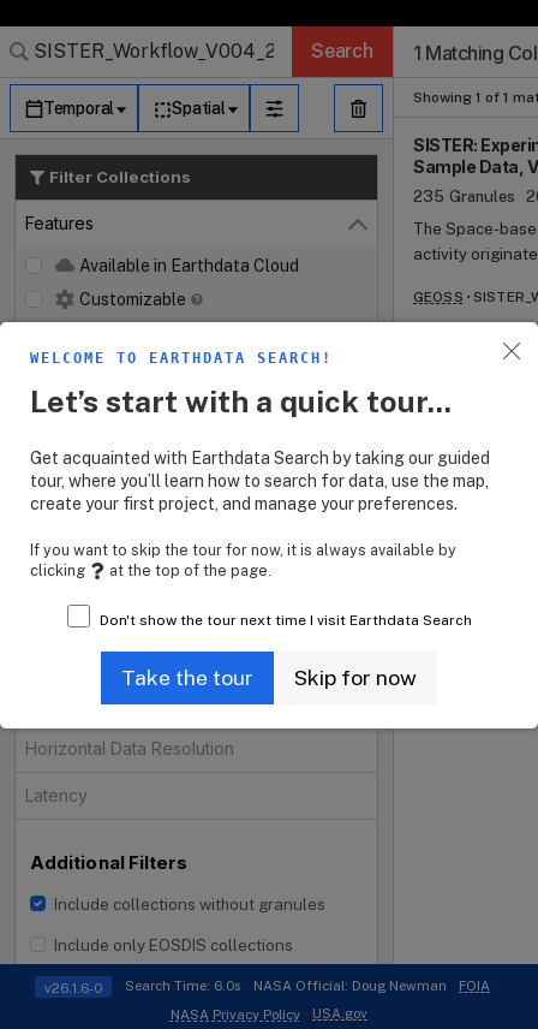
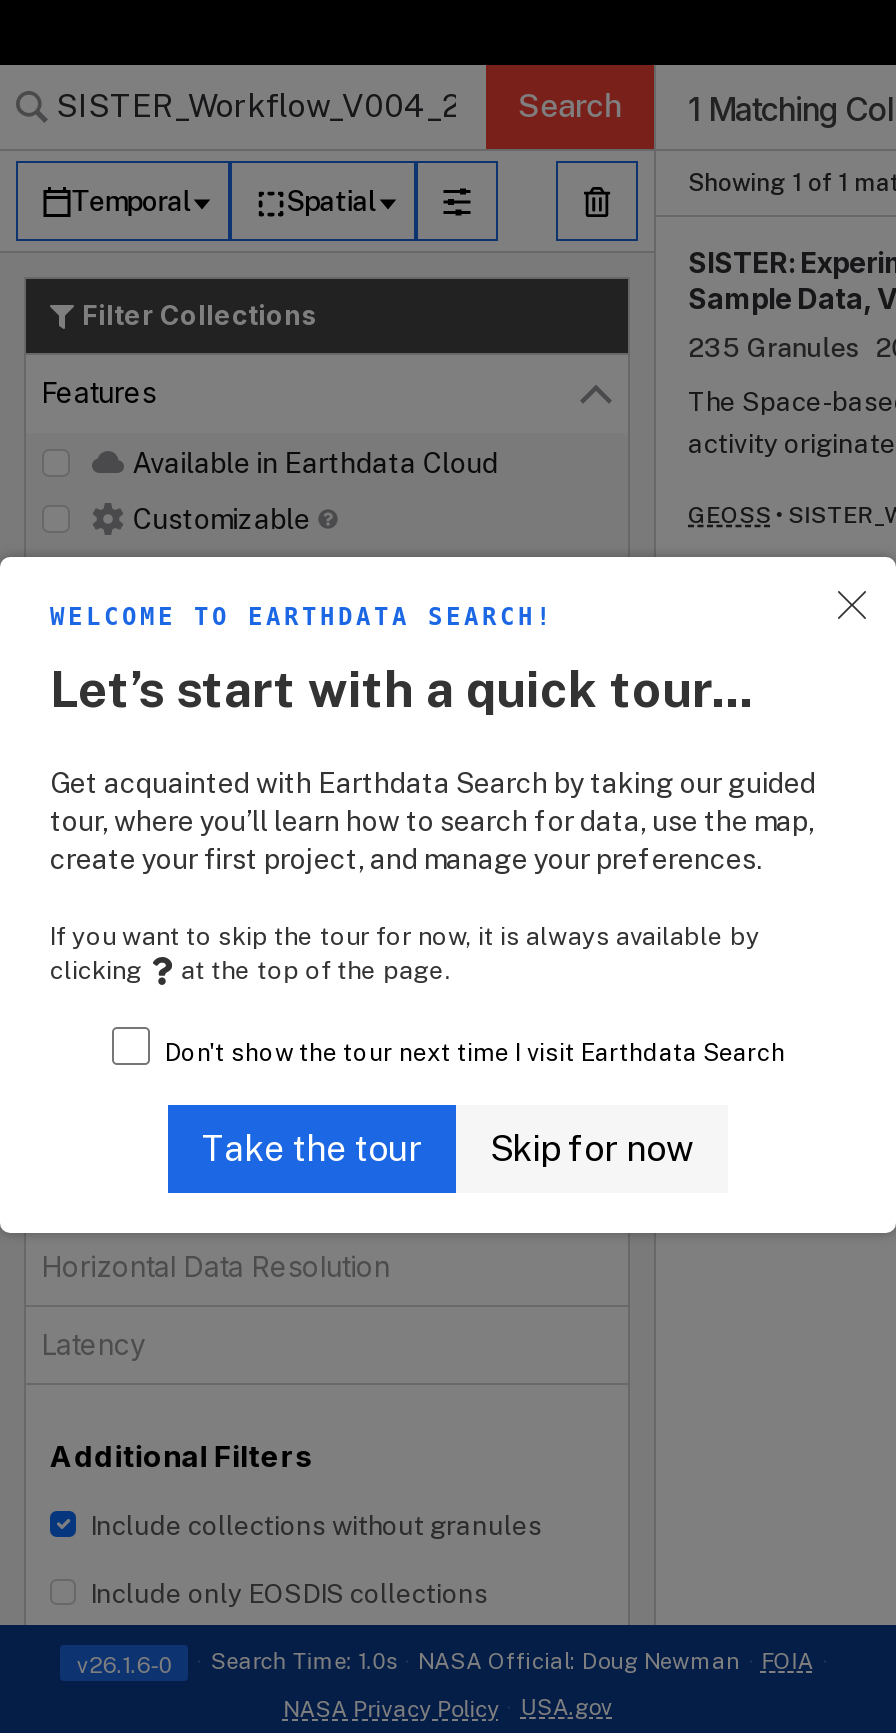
- v26.1.6-0 Search Time: 6.0s NASA Official: Doug Newman FOIA
+ v26.1.6-0 Search Time: 1.0s NASA Official: Doug Newman FOIA
